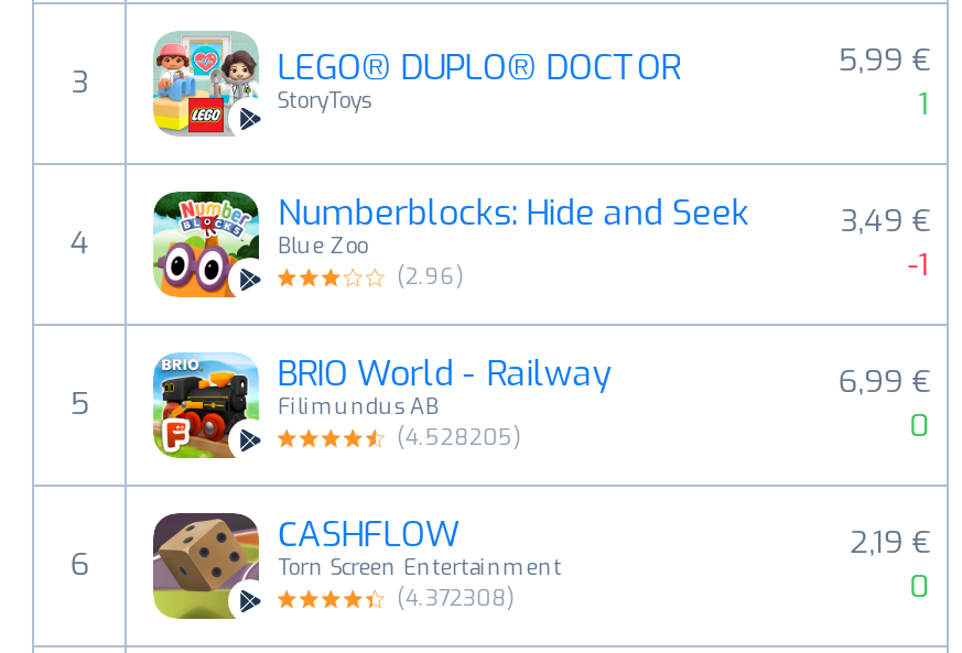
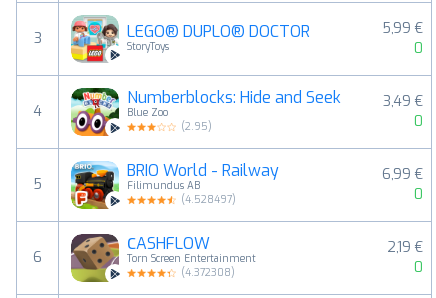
- 1
+ 0

- -1
+ 0

- (2.96)
+ (2.95)

- (4.528205)
+ (4.528497)
